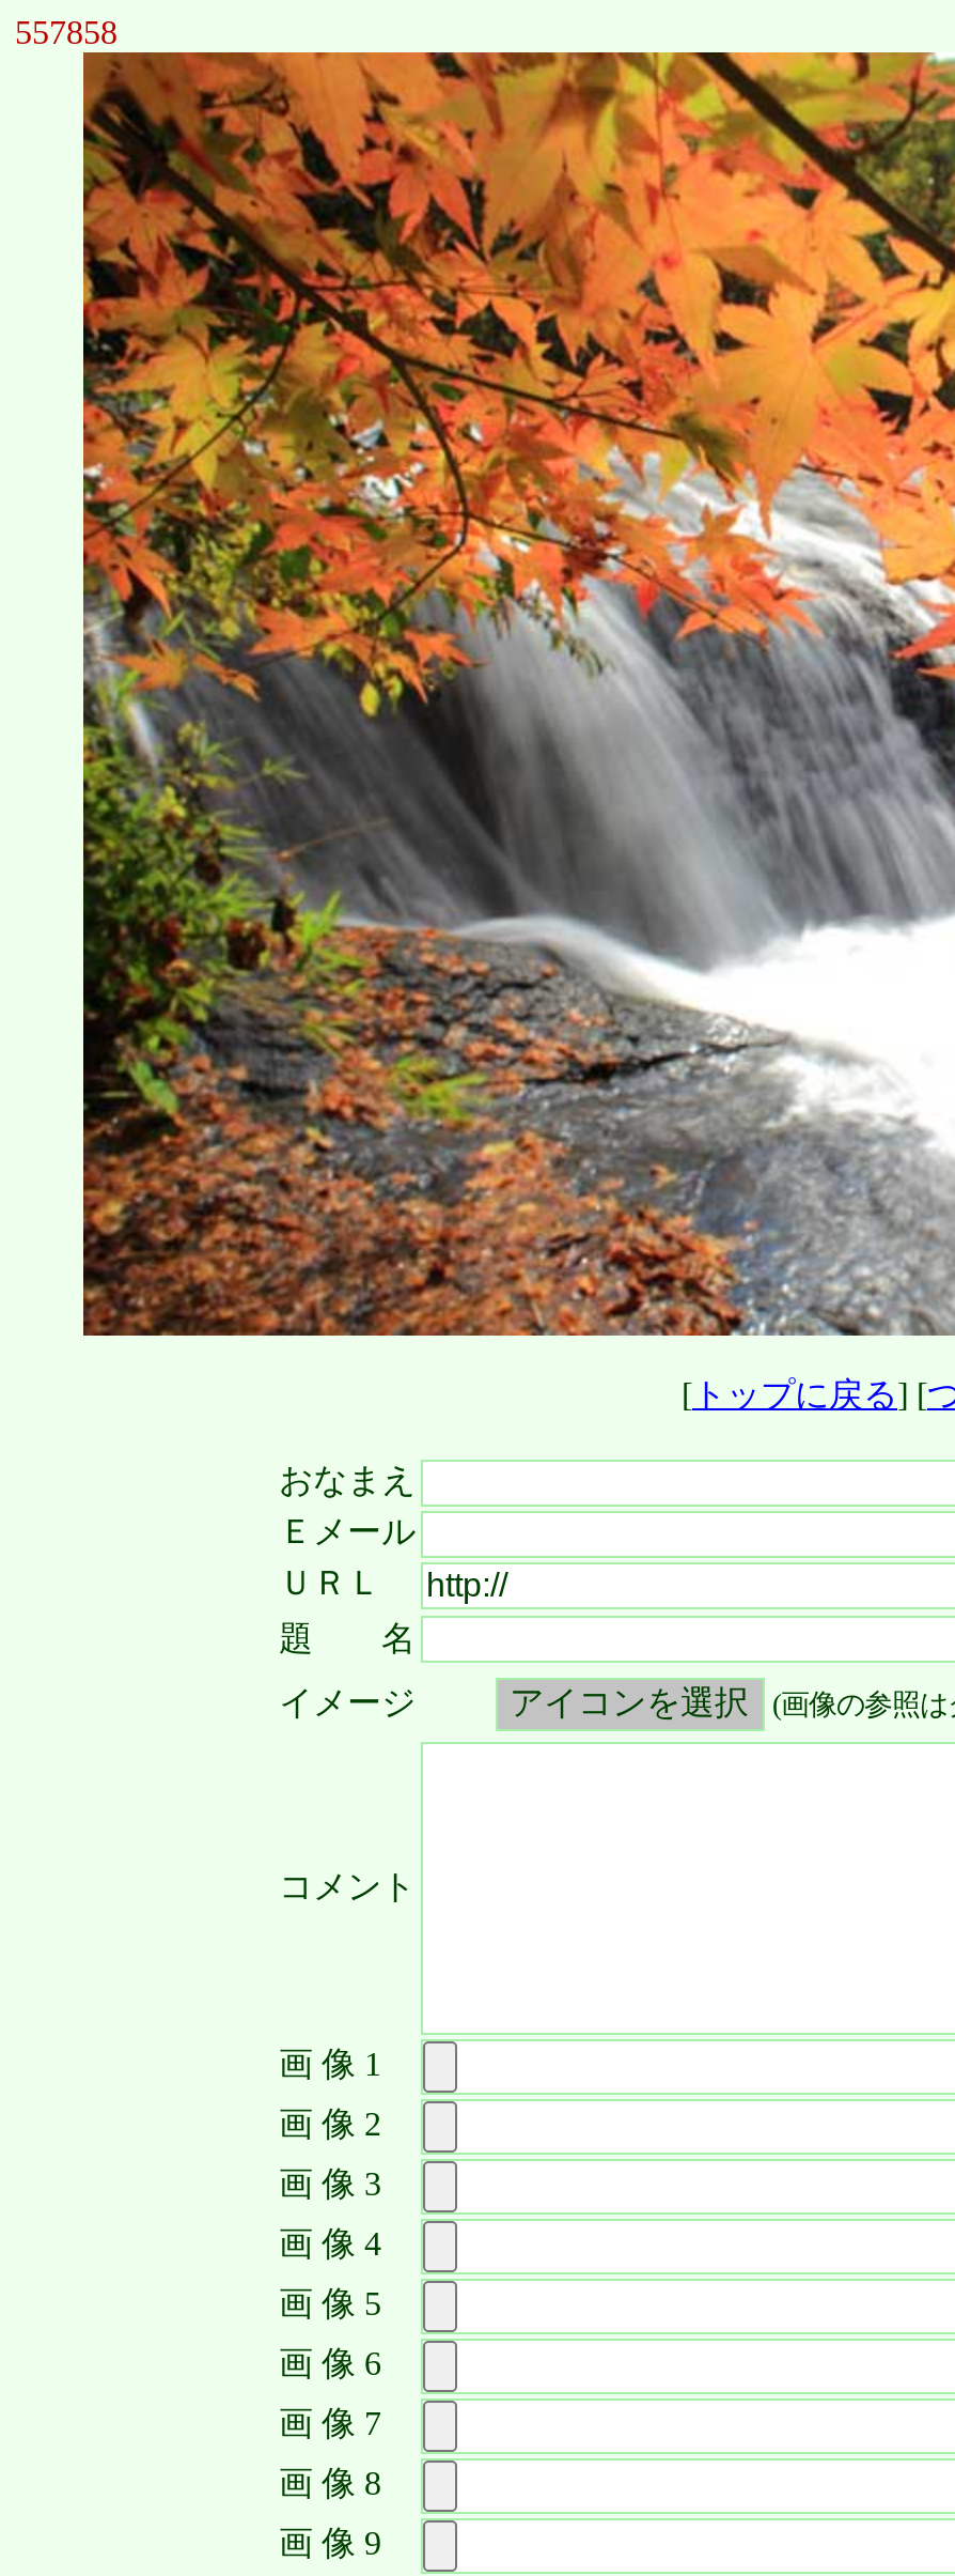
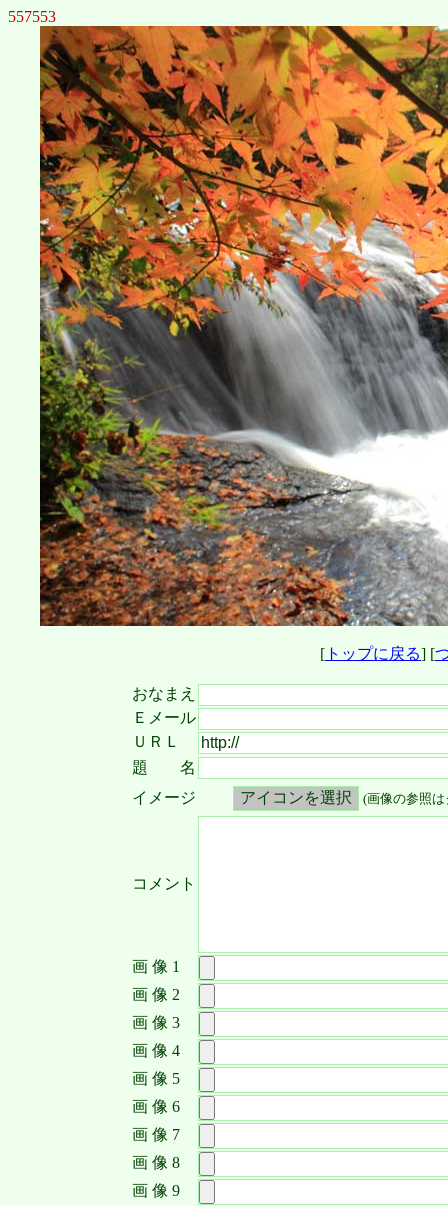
- 557858
+ 557553
